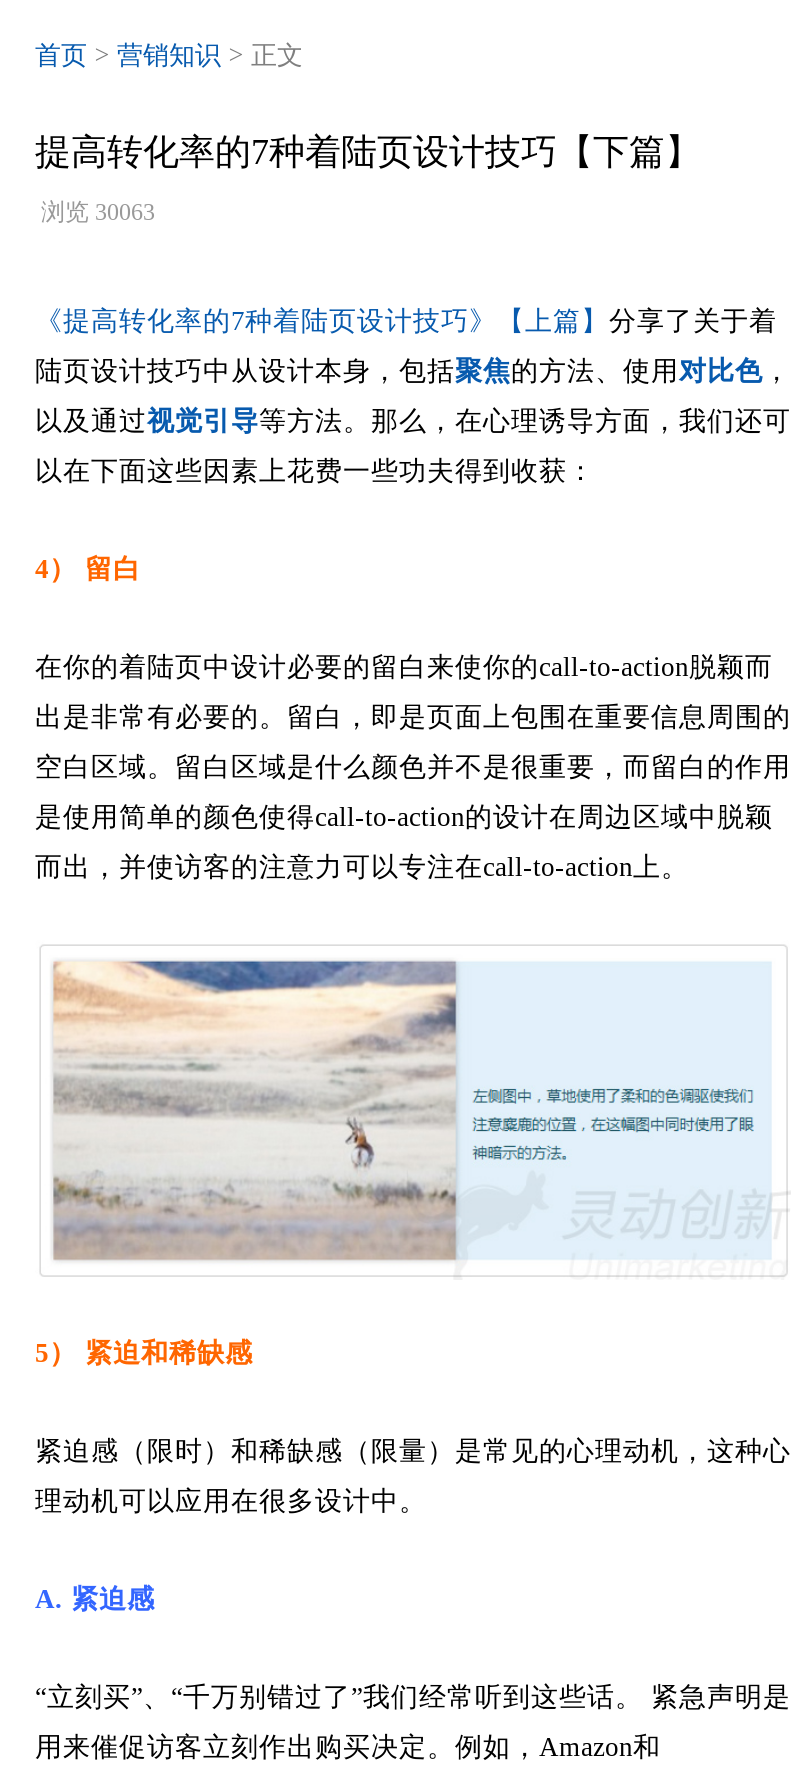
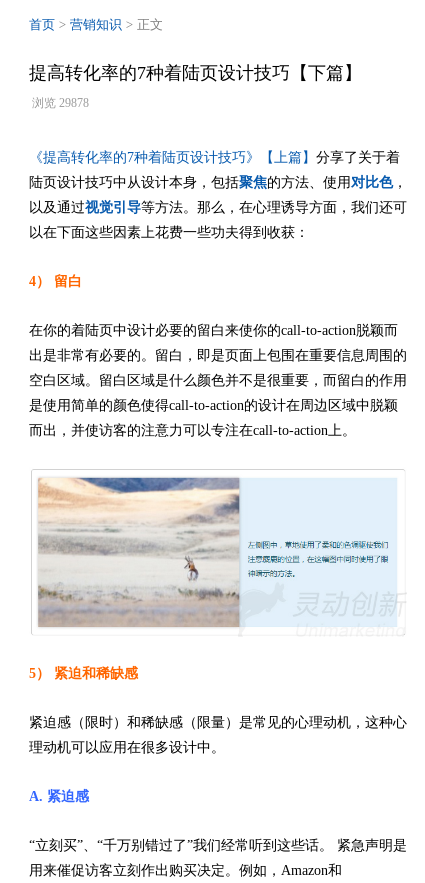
- 浏览 30063 ·
+ 浏览 29878 ·
